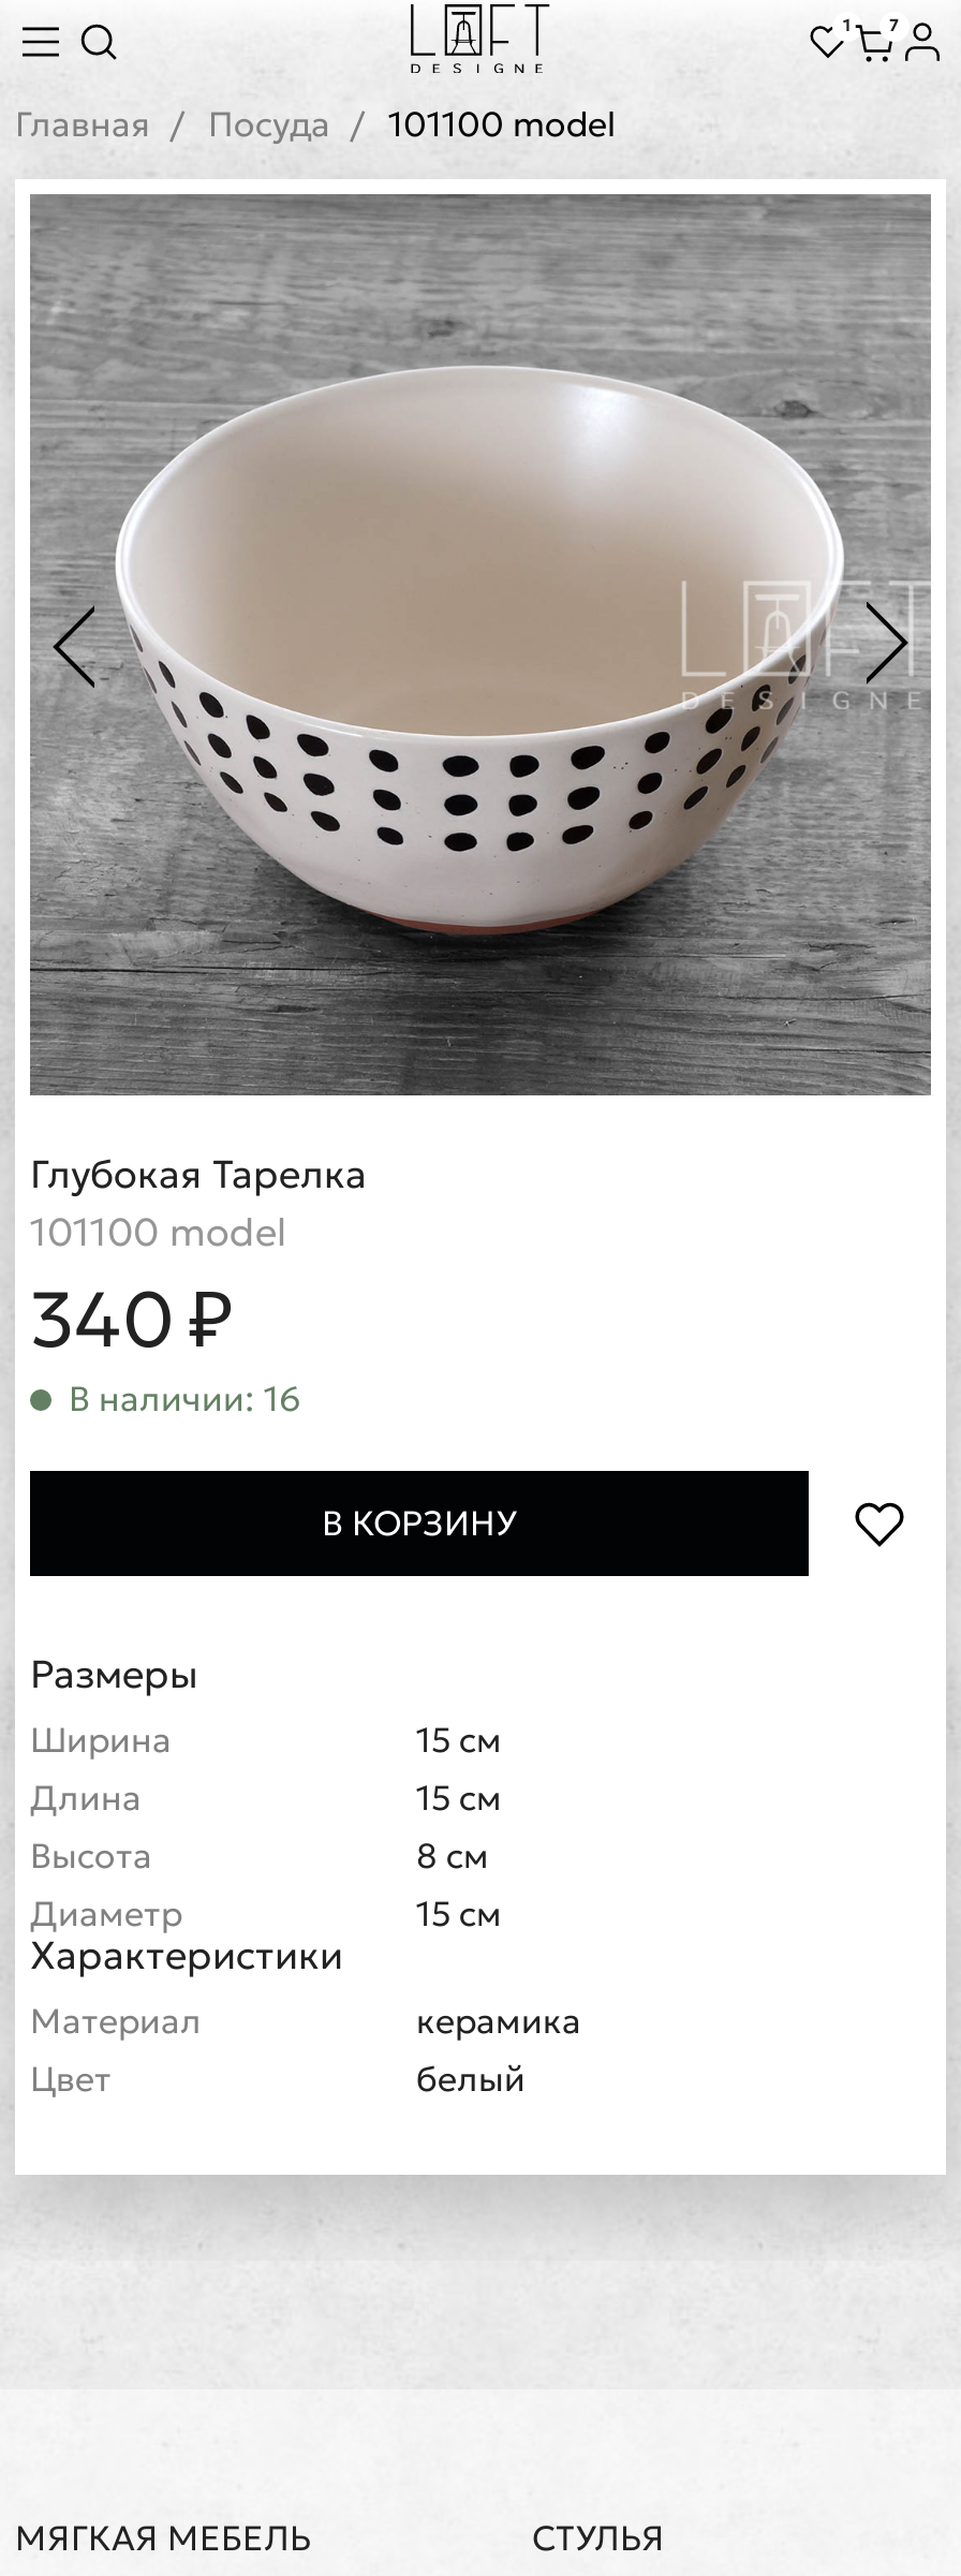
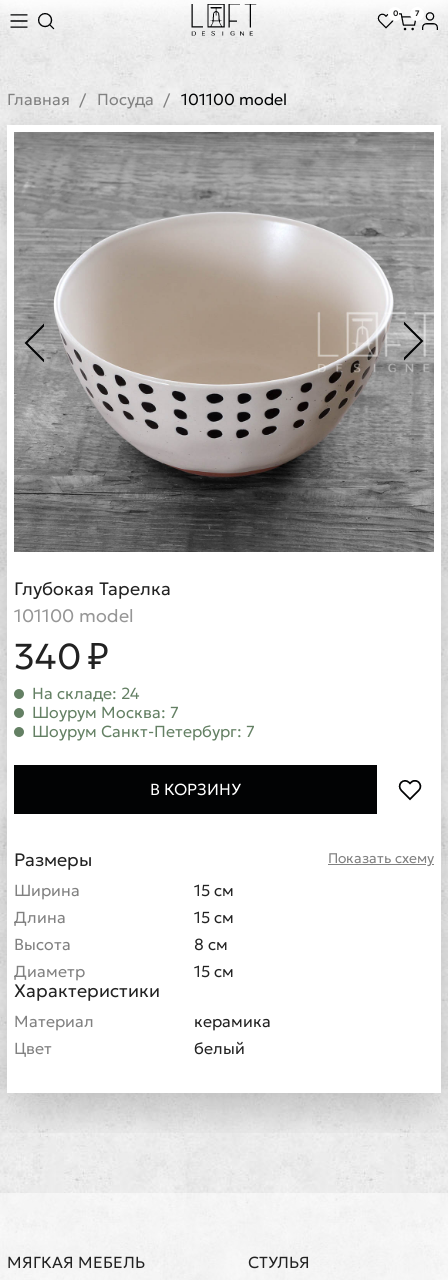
- 1 7
+ 0 7

- В наличии: 16
+ На складе: 24
+ Шоурум Москва: 7
+ Шоурум Санкт-Петербург: 7

+ Показать схему
